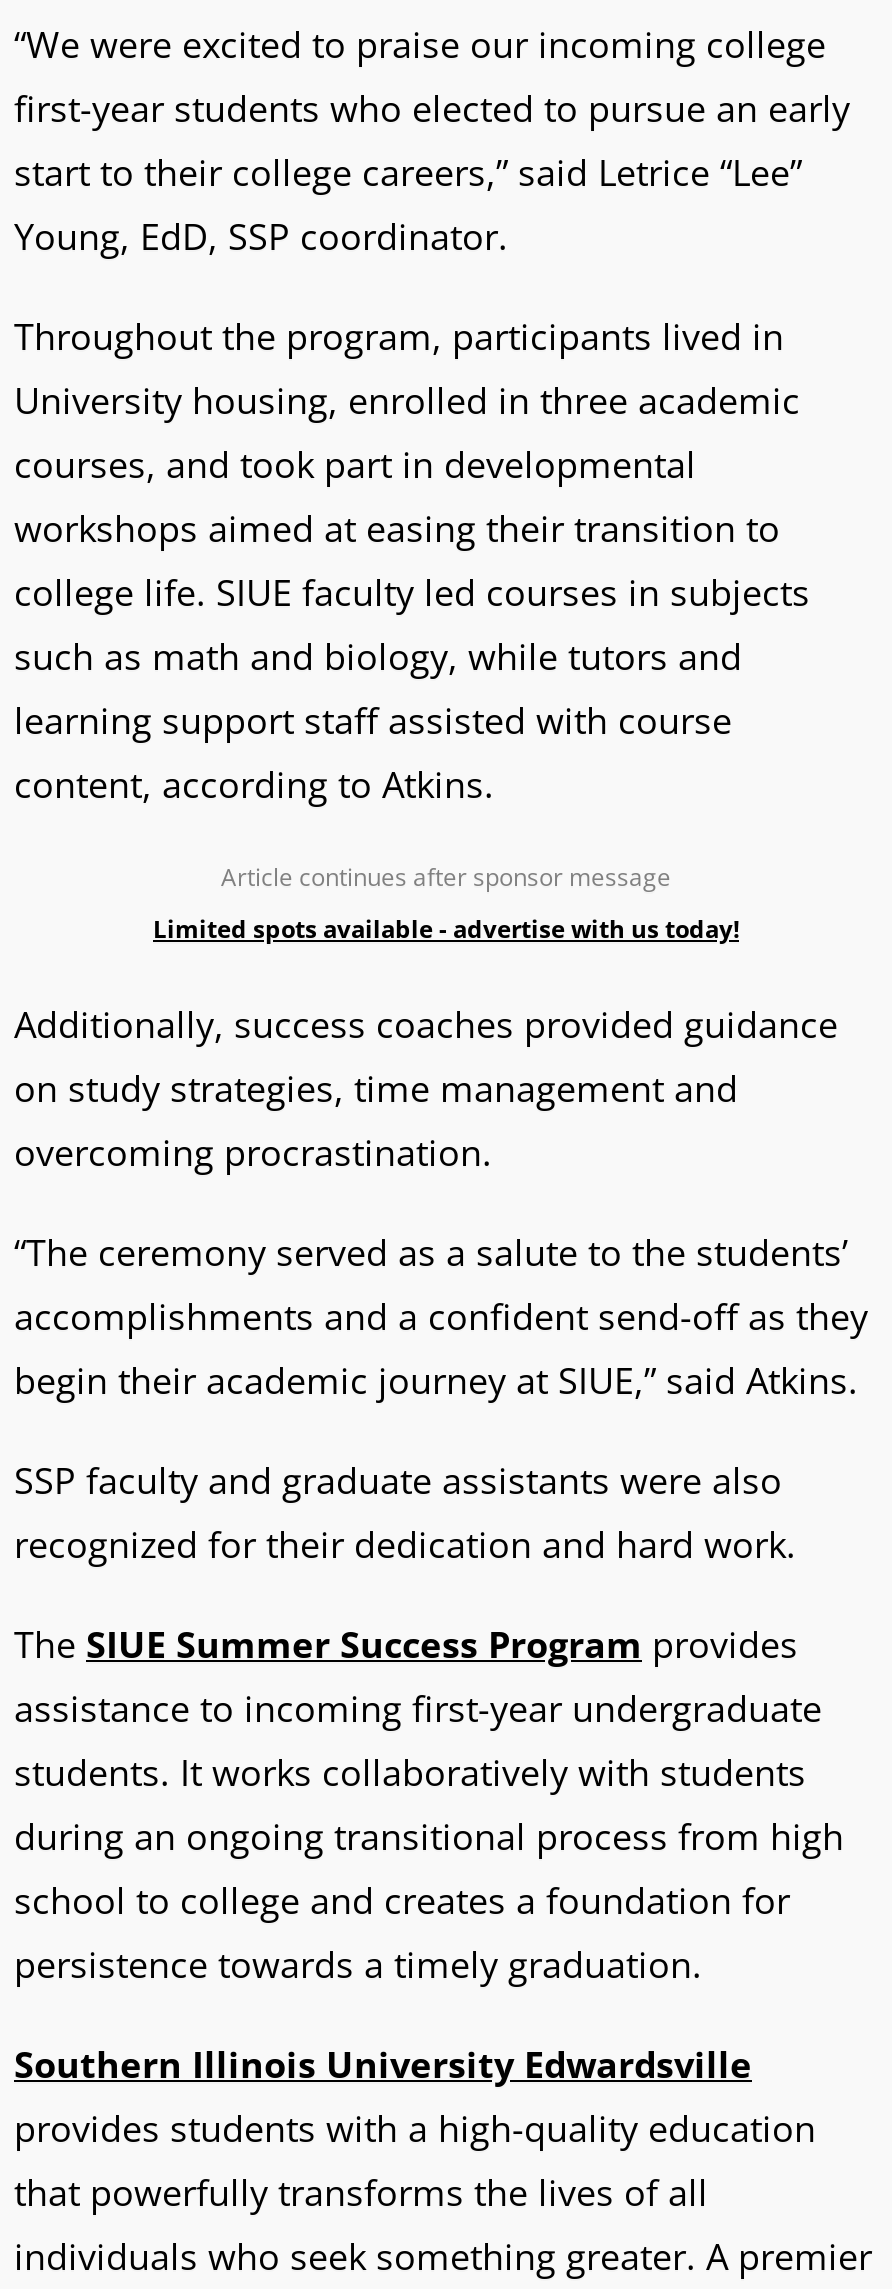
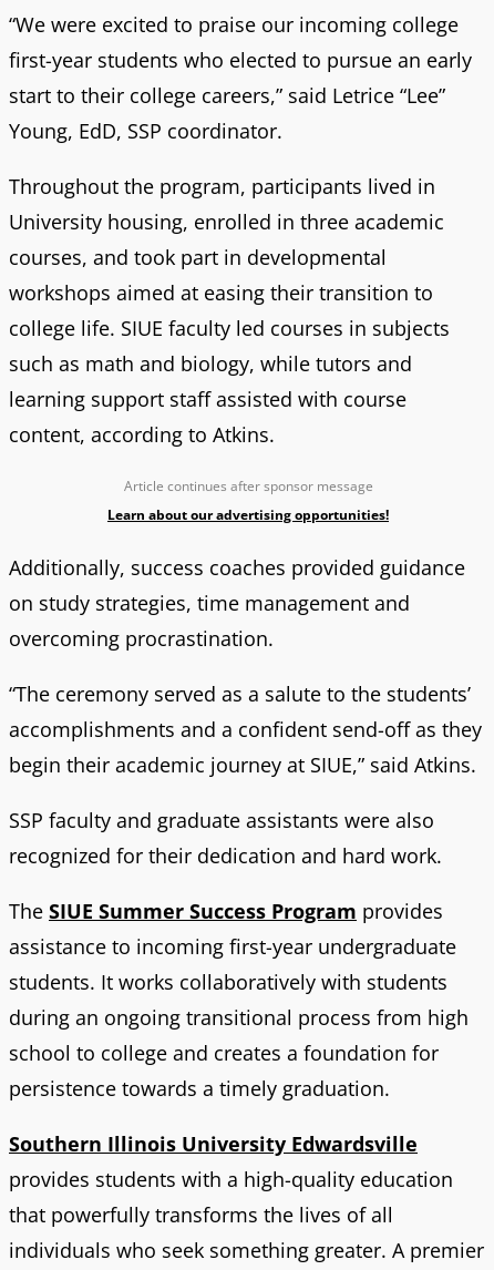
- Limited spots available - advertise with us today!
+ Learn about our advertising opportunities!
